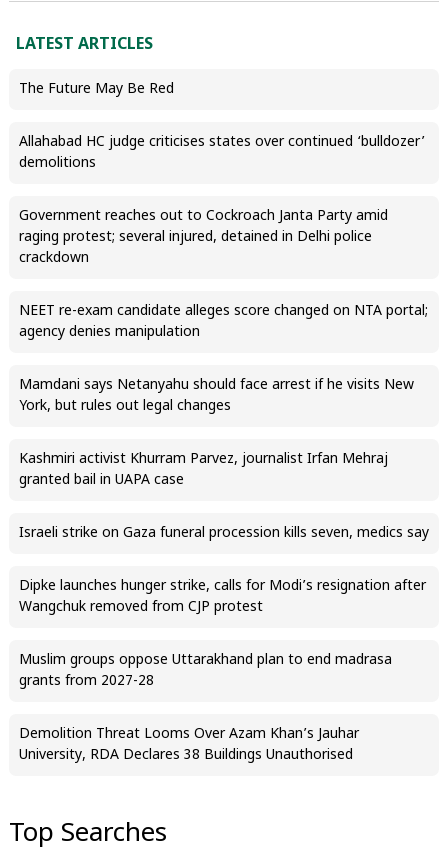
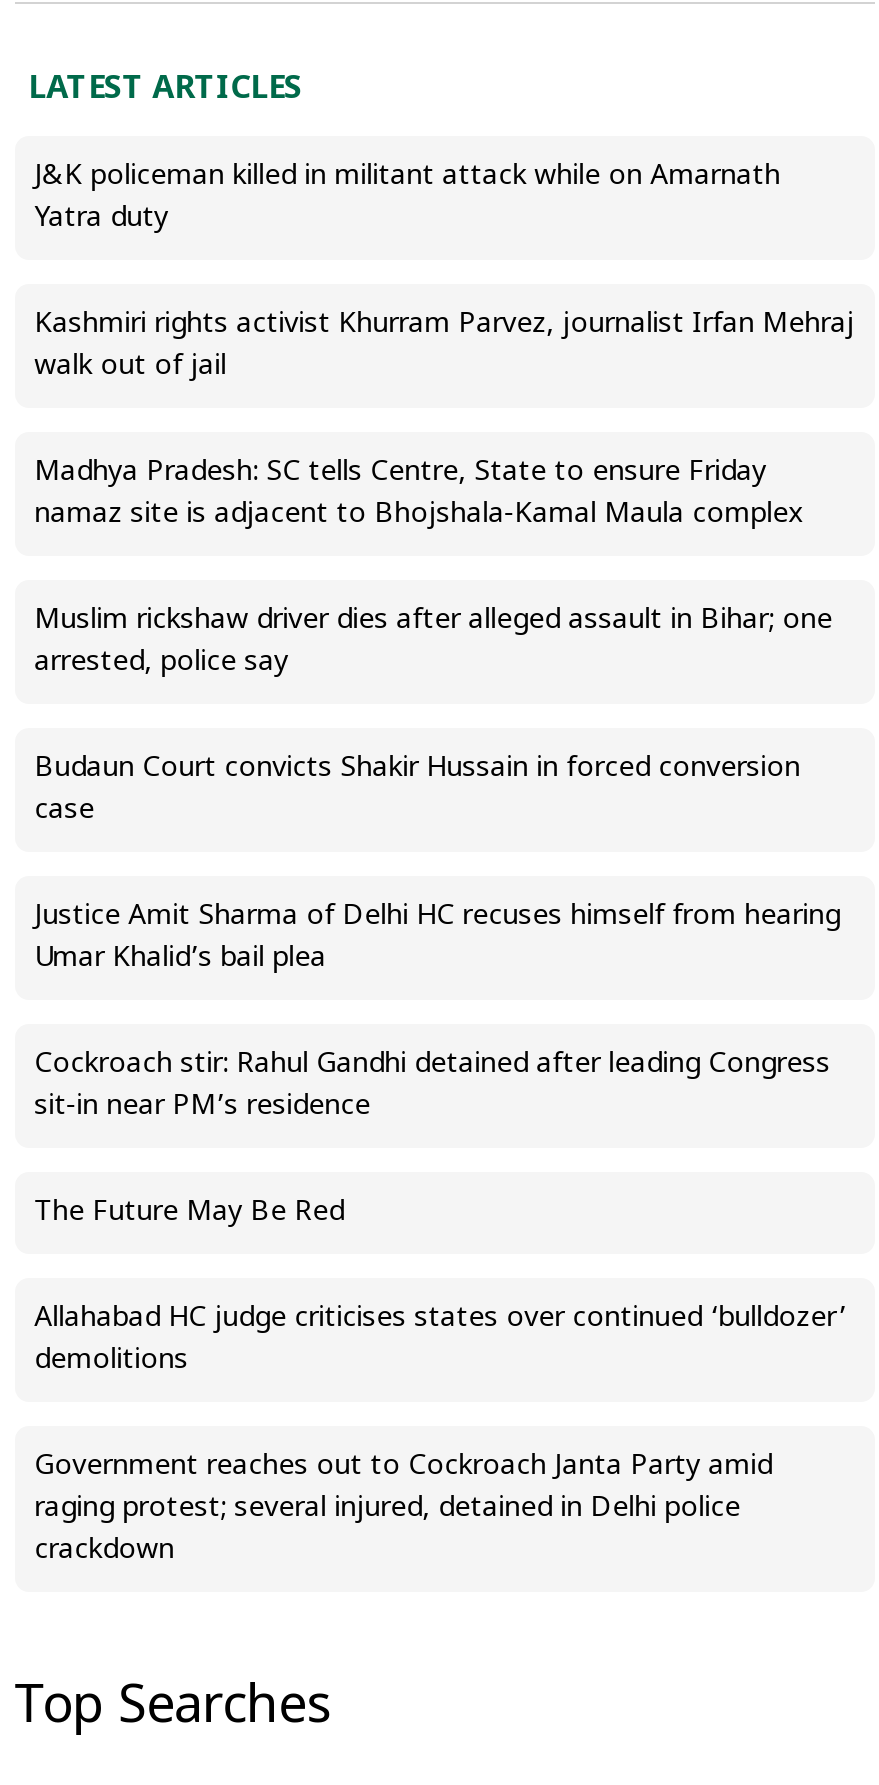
+ J&K policeman killed in militant attack while on Amarnath
+ Yatra duty
+ Kashmiri rights activist Khurram Parvez, journalist Irfan Mehraj
+ walk out of jail
+ Madhya Pradesh: SC tells Centre, State to ensure Friday
+ namaz site is adjacent to Bhojshala-Kamal Maula complex
+ Muslim rickshaw driver dies after alleged assault in Bihar; one
+ arrested, police say
+ Budaun Court convicts Shakir Hussain in forced conversion
+ case
+ Justice Amit Sharma of Delhi HC recuses himself from hearing
+ Umar Khalid’s bail plea
+ Cockroach stir: Rahul Gandhi detained after leading Congress
+ sit-in near PM’s residence

moved down: The Future May Be Red | Allahabad HC judge criticises states over continued ‘bulldozer’ | demolitions | Government reaches out to Cockroach Janta Party amid | raging protest; several injured, detained in Delhi police | crackdown

- NEET re-exam candidate alleges score changed on NTA portal;
- agency denies manipulation
- Mamdani says Netanyahu should face arrest if he visits New
- York, but rules out legal changes
- Kashmiri activist Khurram Parvez, journalist Irfan Mehraj
- granted bail in UAPA case
- Israeli strike on Gaza funeral procession kills seven, medics say
- Dipke launches hunger strike, calls for Modi’s resignation after
- Wangchuk removed from CJP protest
- Muslim groups oppose Uttarakhand plan to end madrasa
- grants from 2027-28
- Demolition Threat Looms Over Azam Khan’s Jauhar
- University, RDA Declares 38 Buildings Unauthorised
